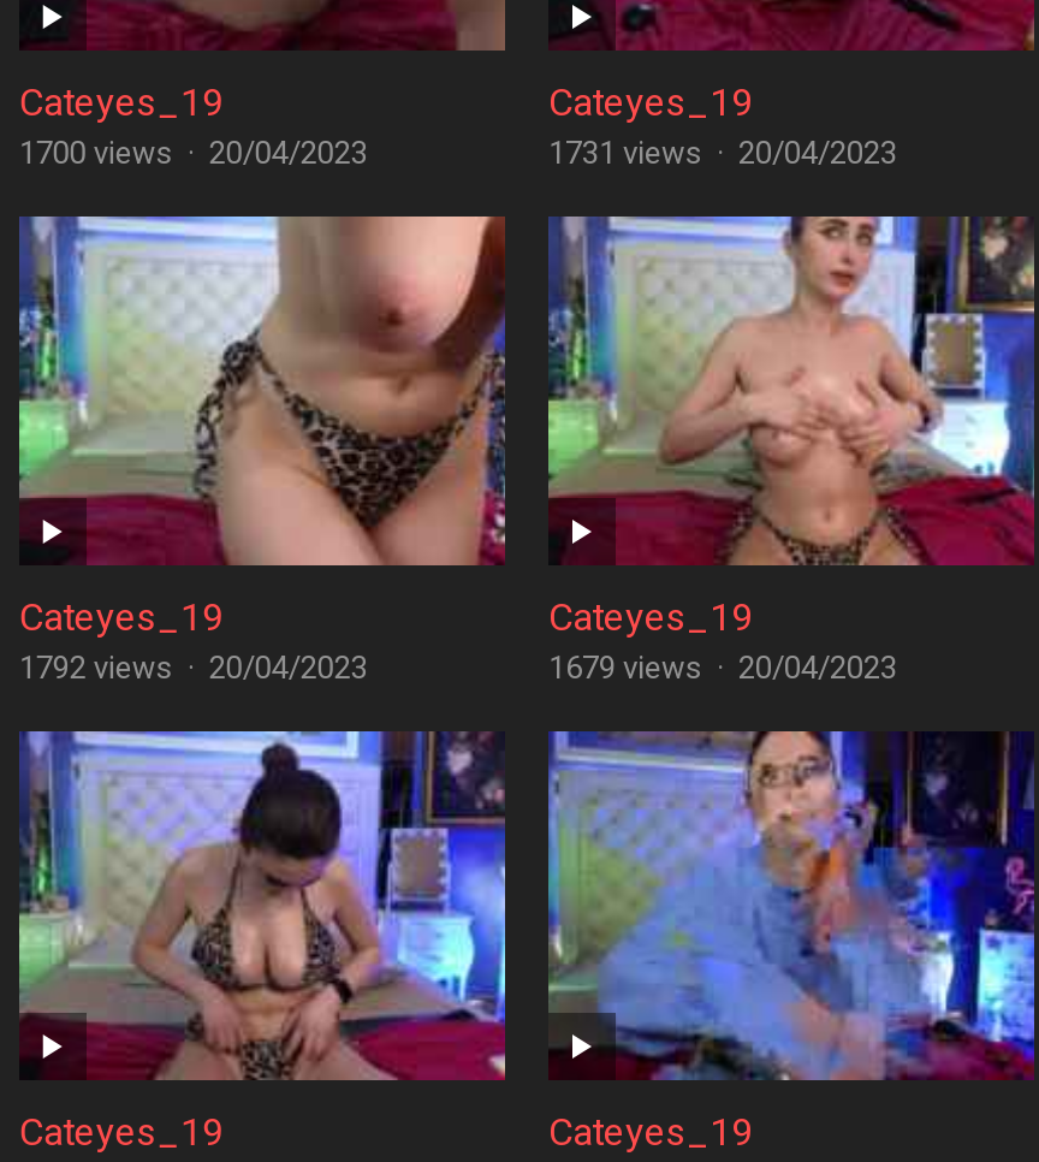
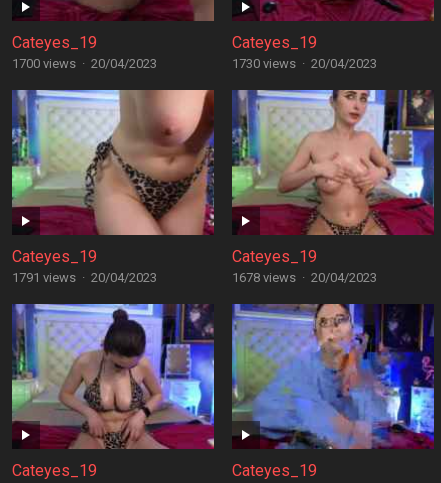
- 1731 views · 20/04/2023
+ 1730 views · 20/04/2023

- 1792 views · 20/04/2023
+ 1791 views · 20/04/2023

- 1679 views · 20/04/2023
+ 1678 views · 20/04/2023
